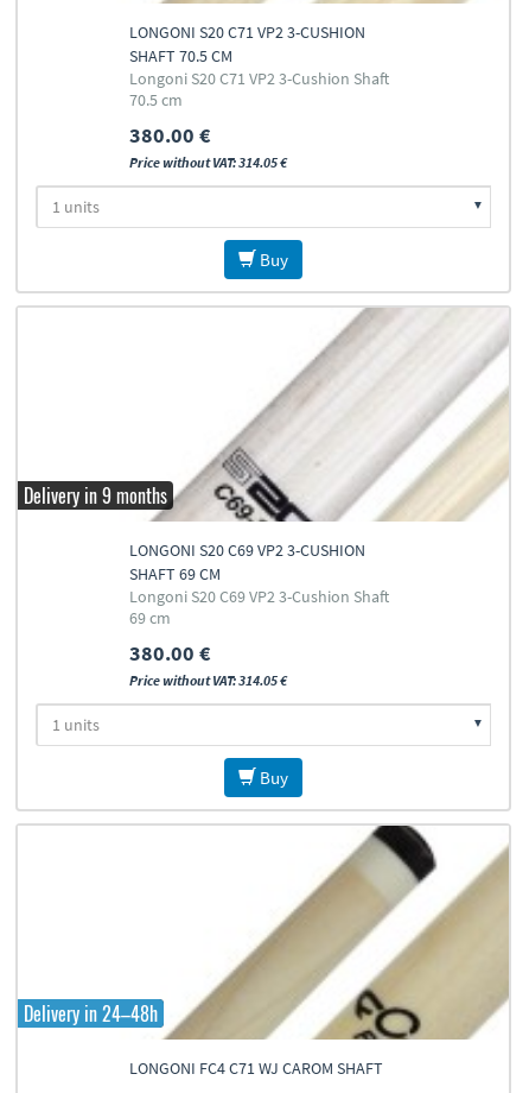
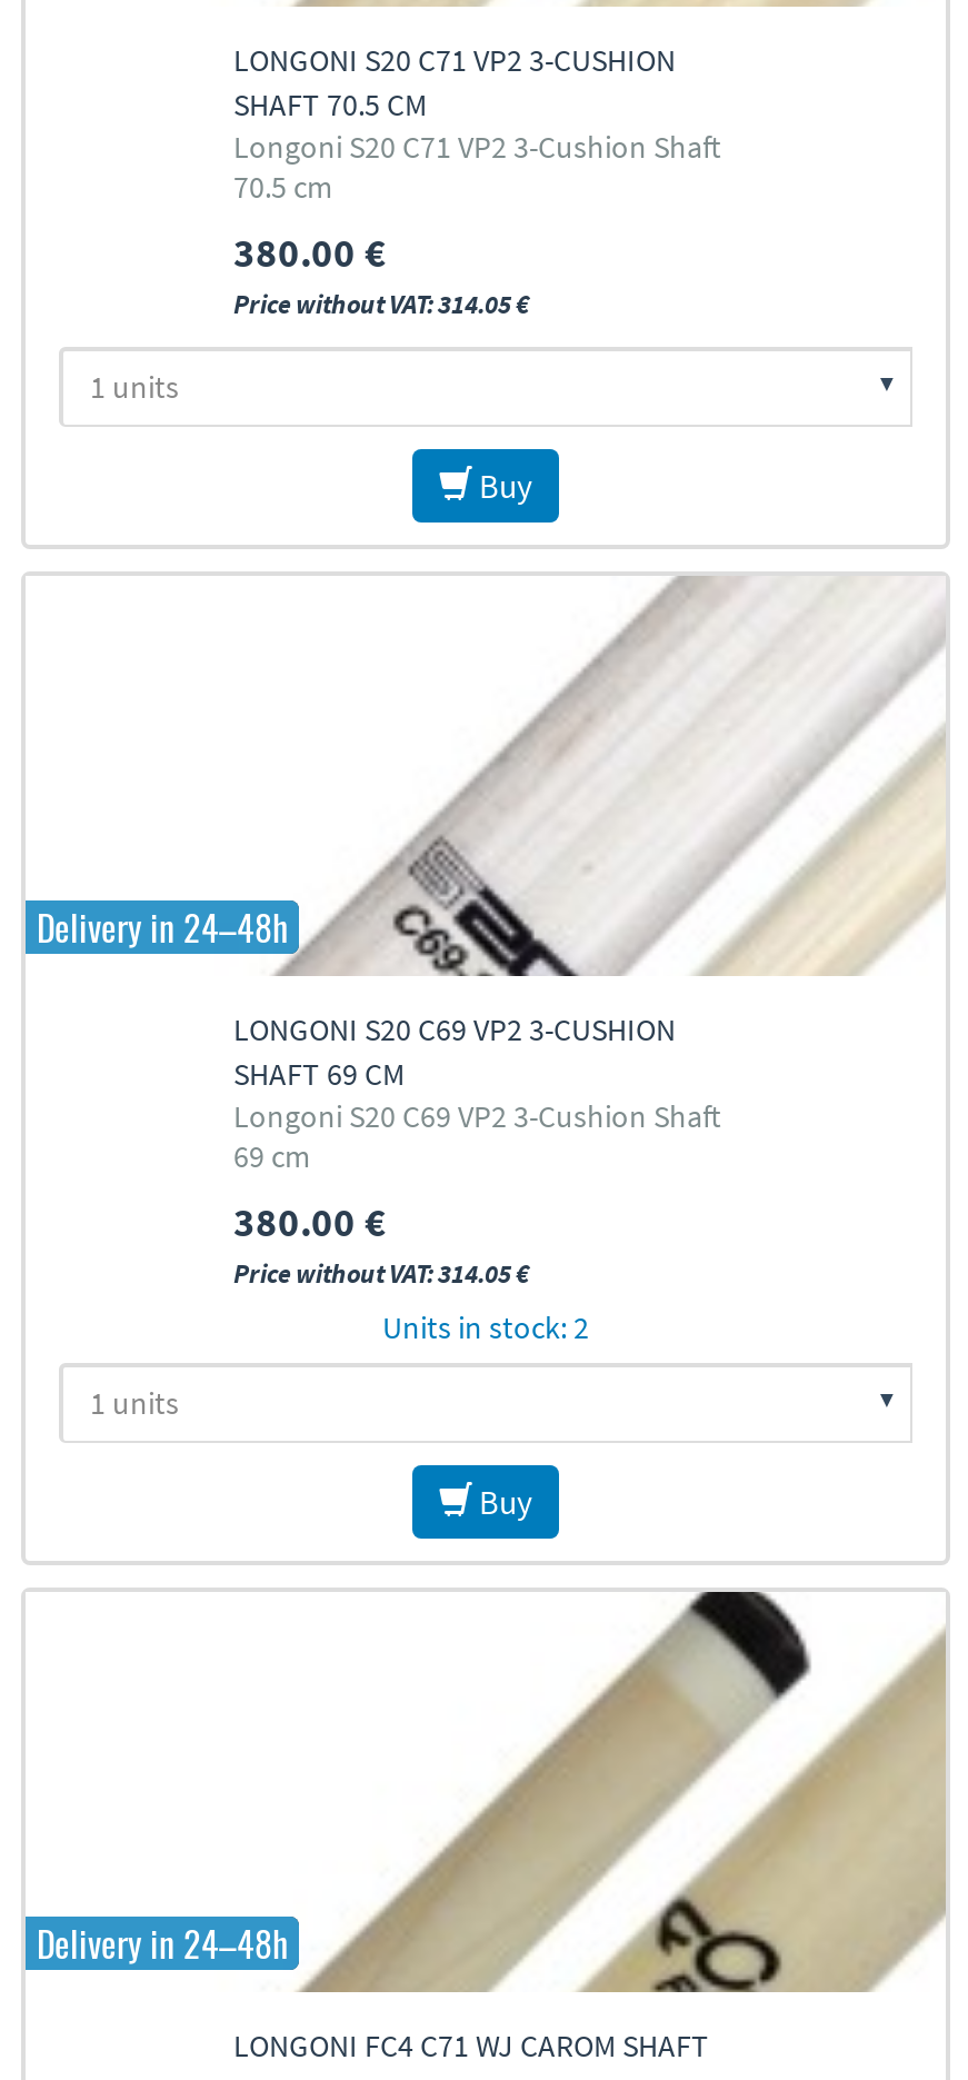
- Delivery in 9 months
+ Delivery in 24–48h

+ Units in stock: 2
